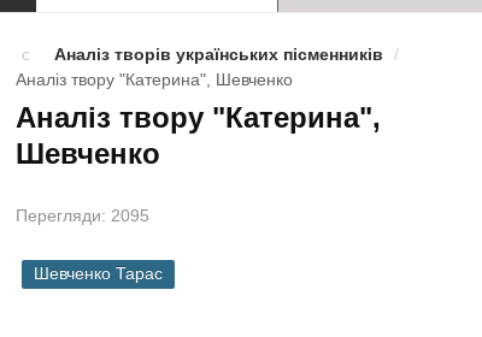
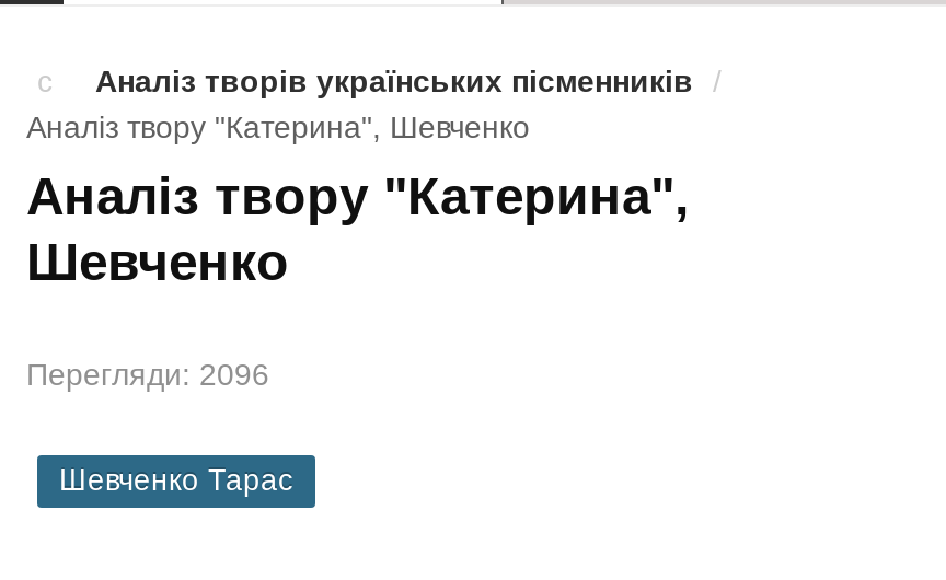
- Перегляди: 2095
+ Перегляди: 2096
